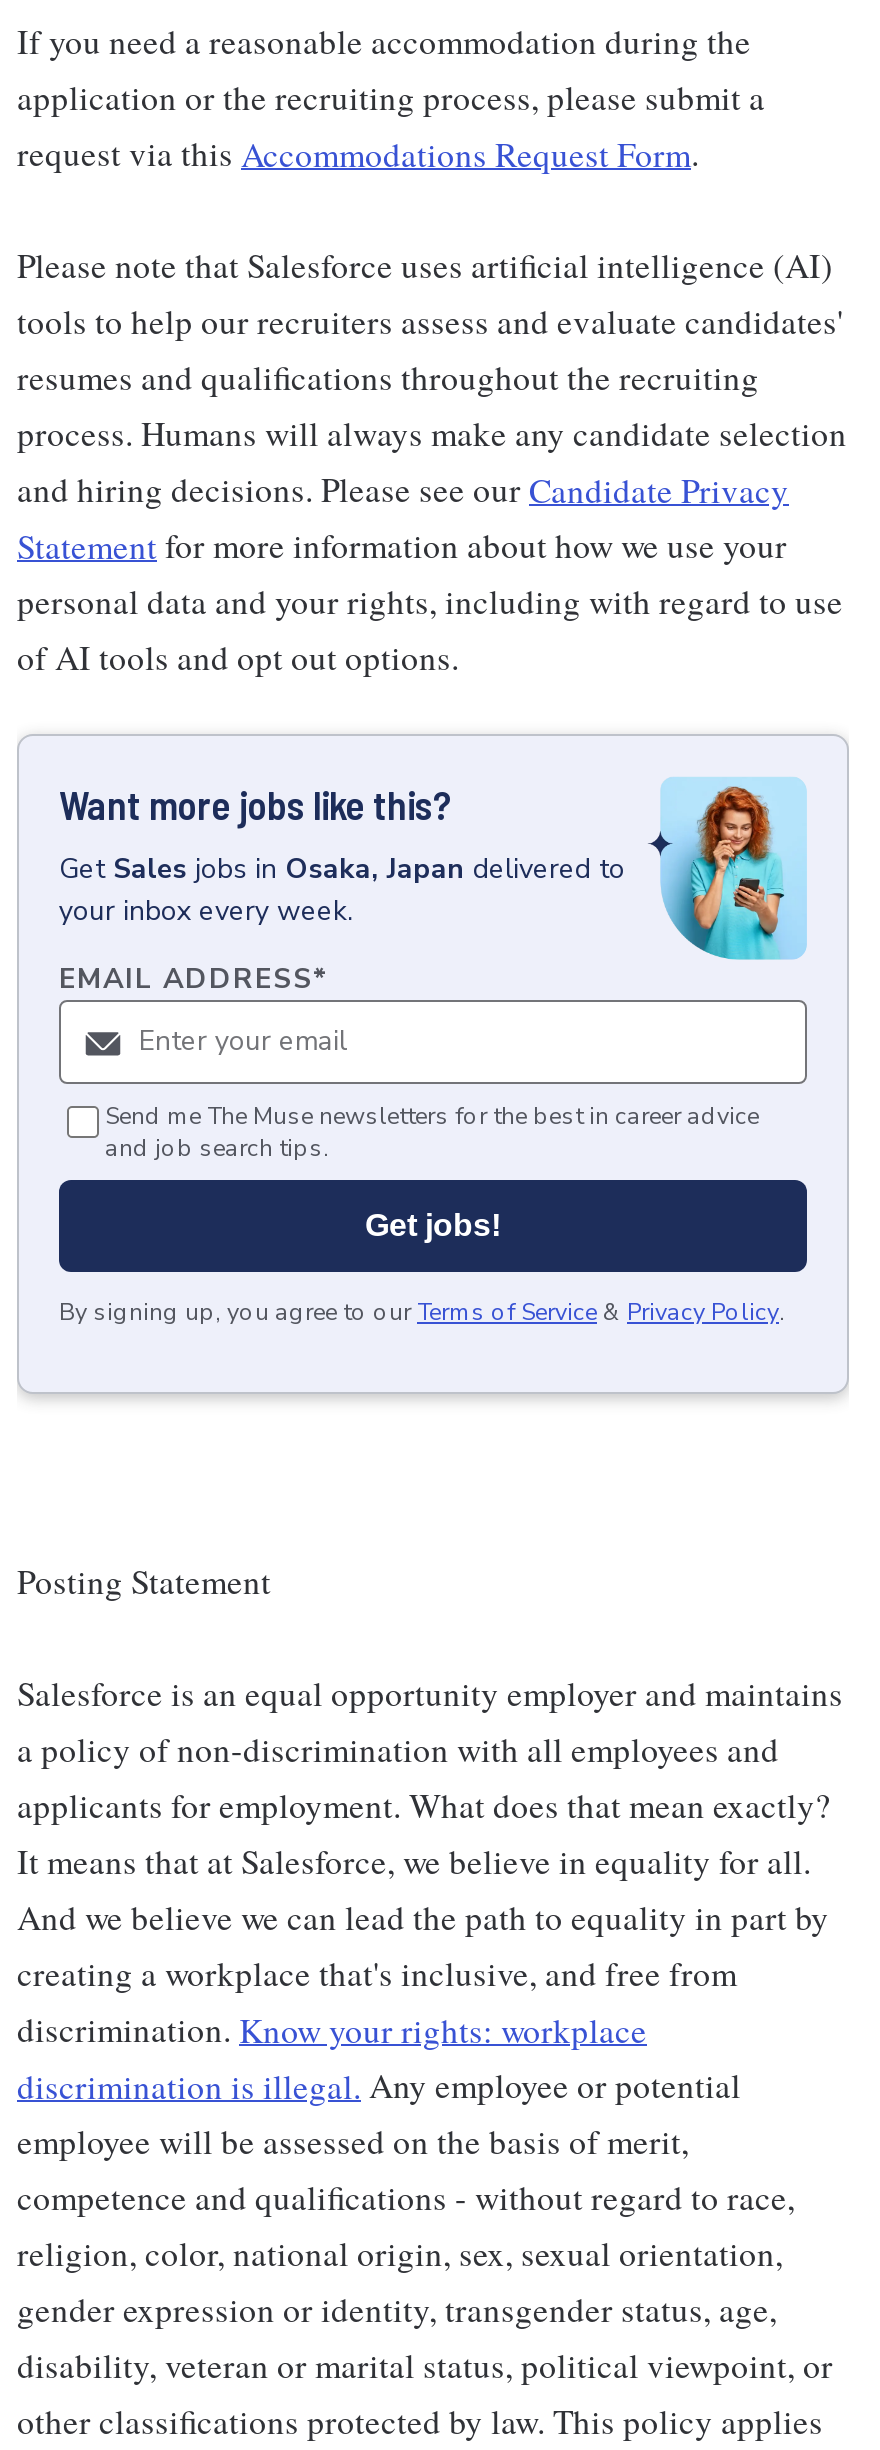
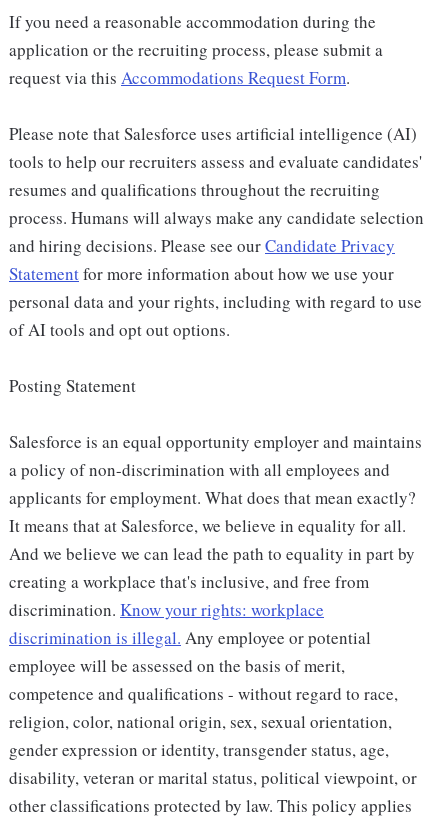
- [image]
- Want more jobs like this?
- Get Sales jobs in Osaka, Japan delivered to
- your inbox every week.
- EMAIL ADDRESS*

- Send me The Muse newsletters for the best in career advice
- and job search tips.
- Get jobs!
- By signing up, you agree to our Terms of Service & Privacy Policy.
